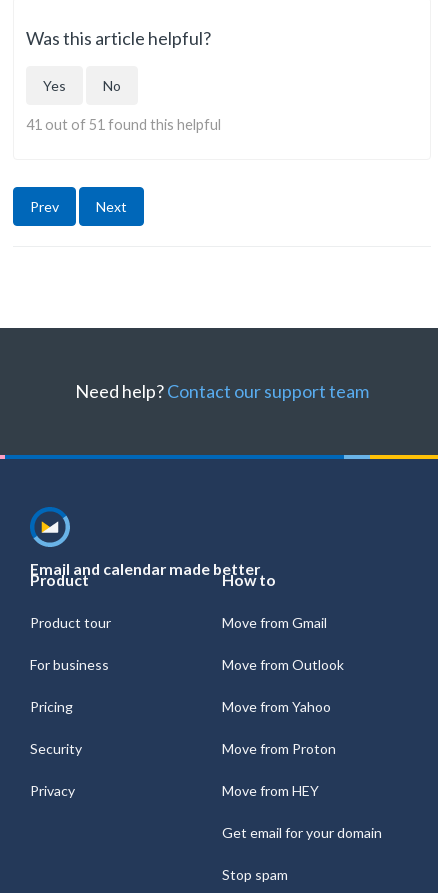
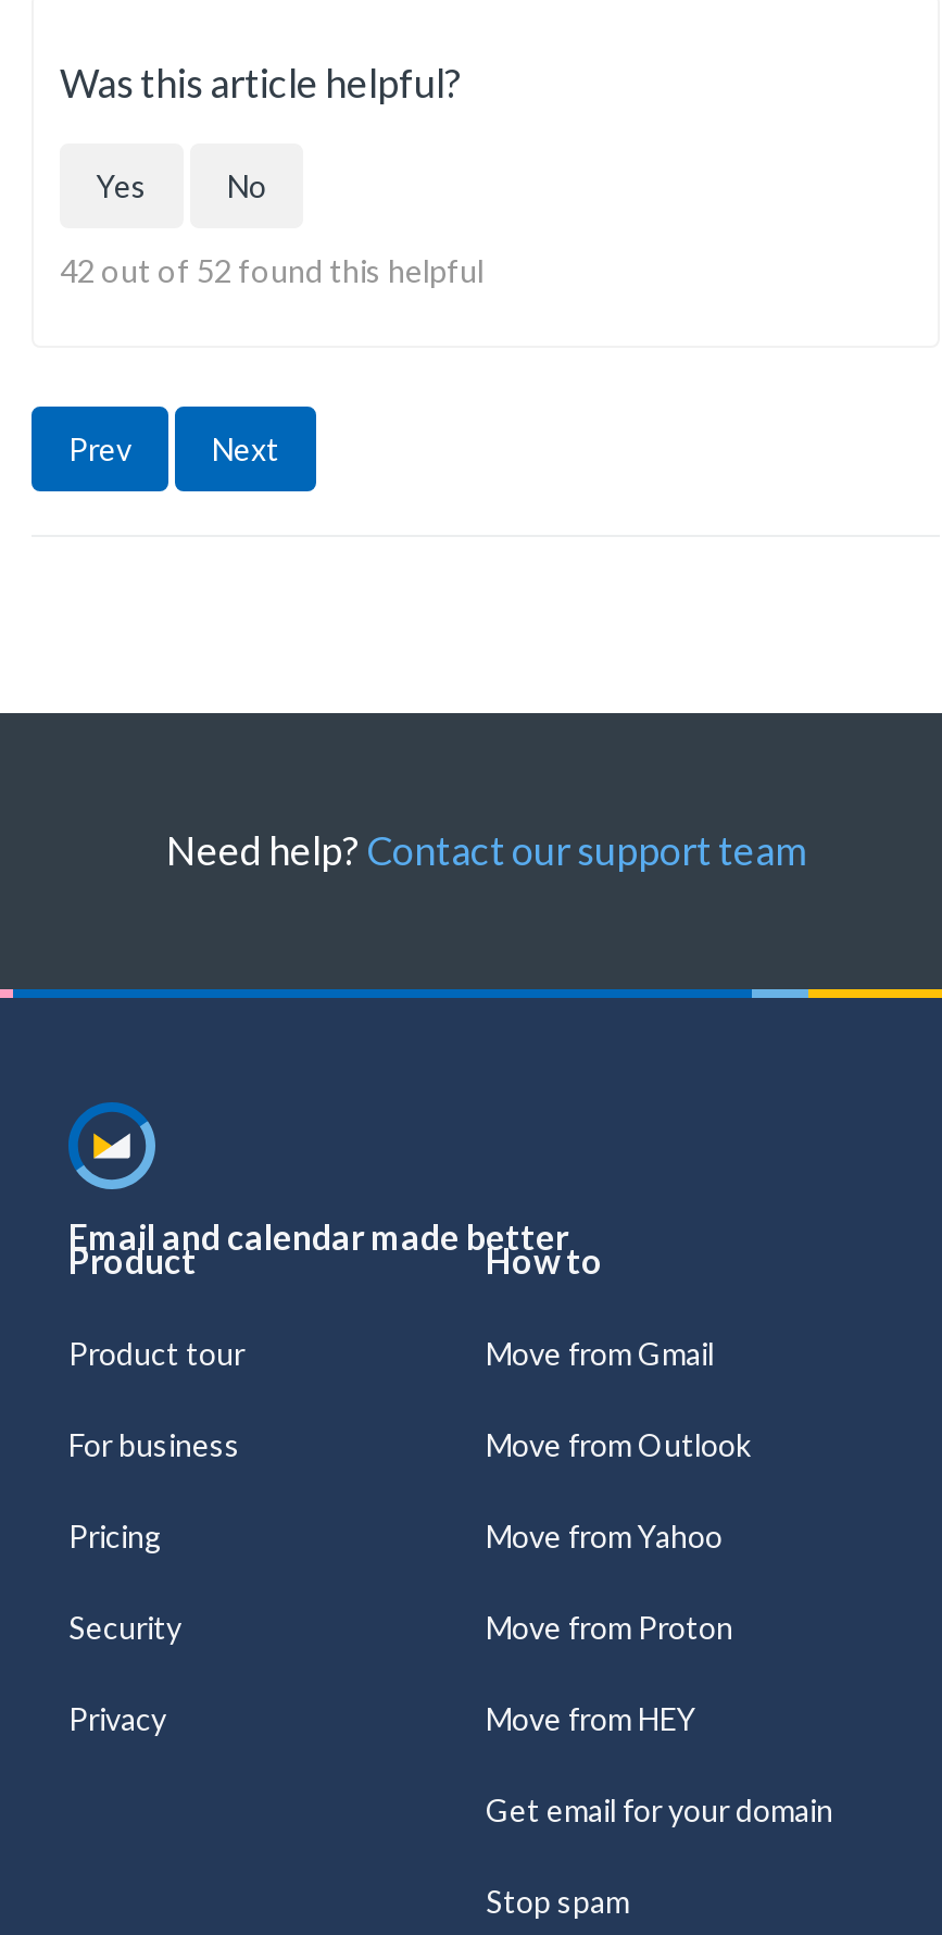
- 41 out of 51 found this helpful
+ 42 out of 52 found this helpful
